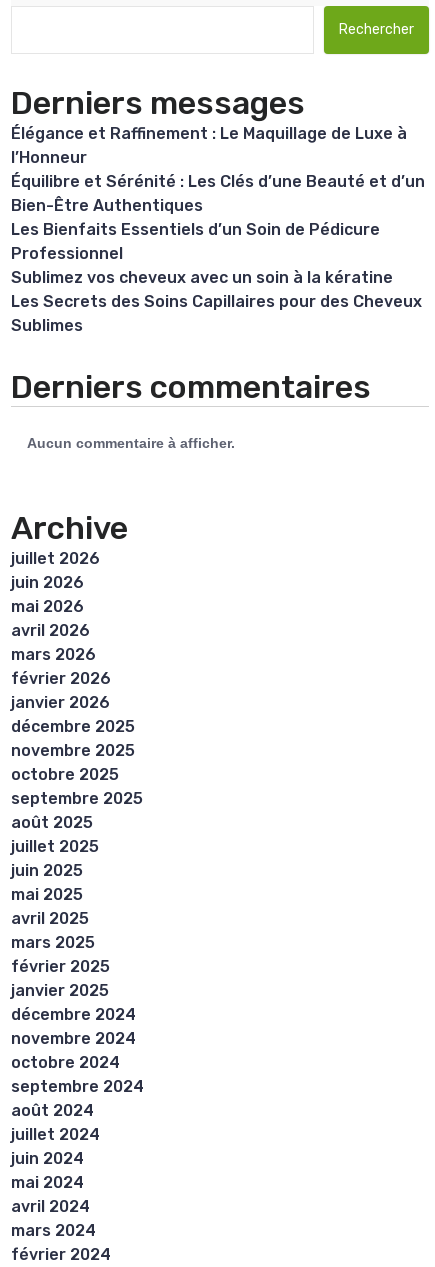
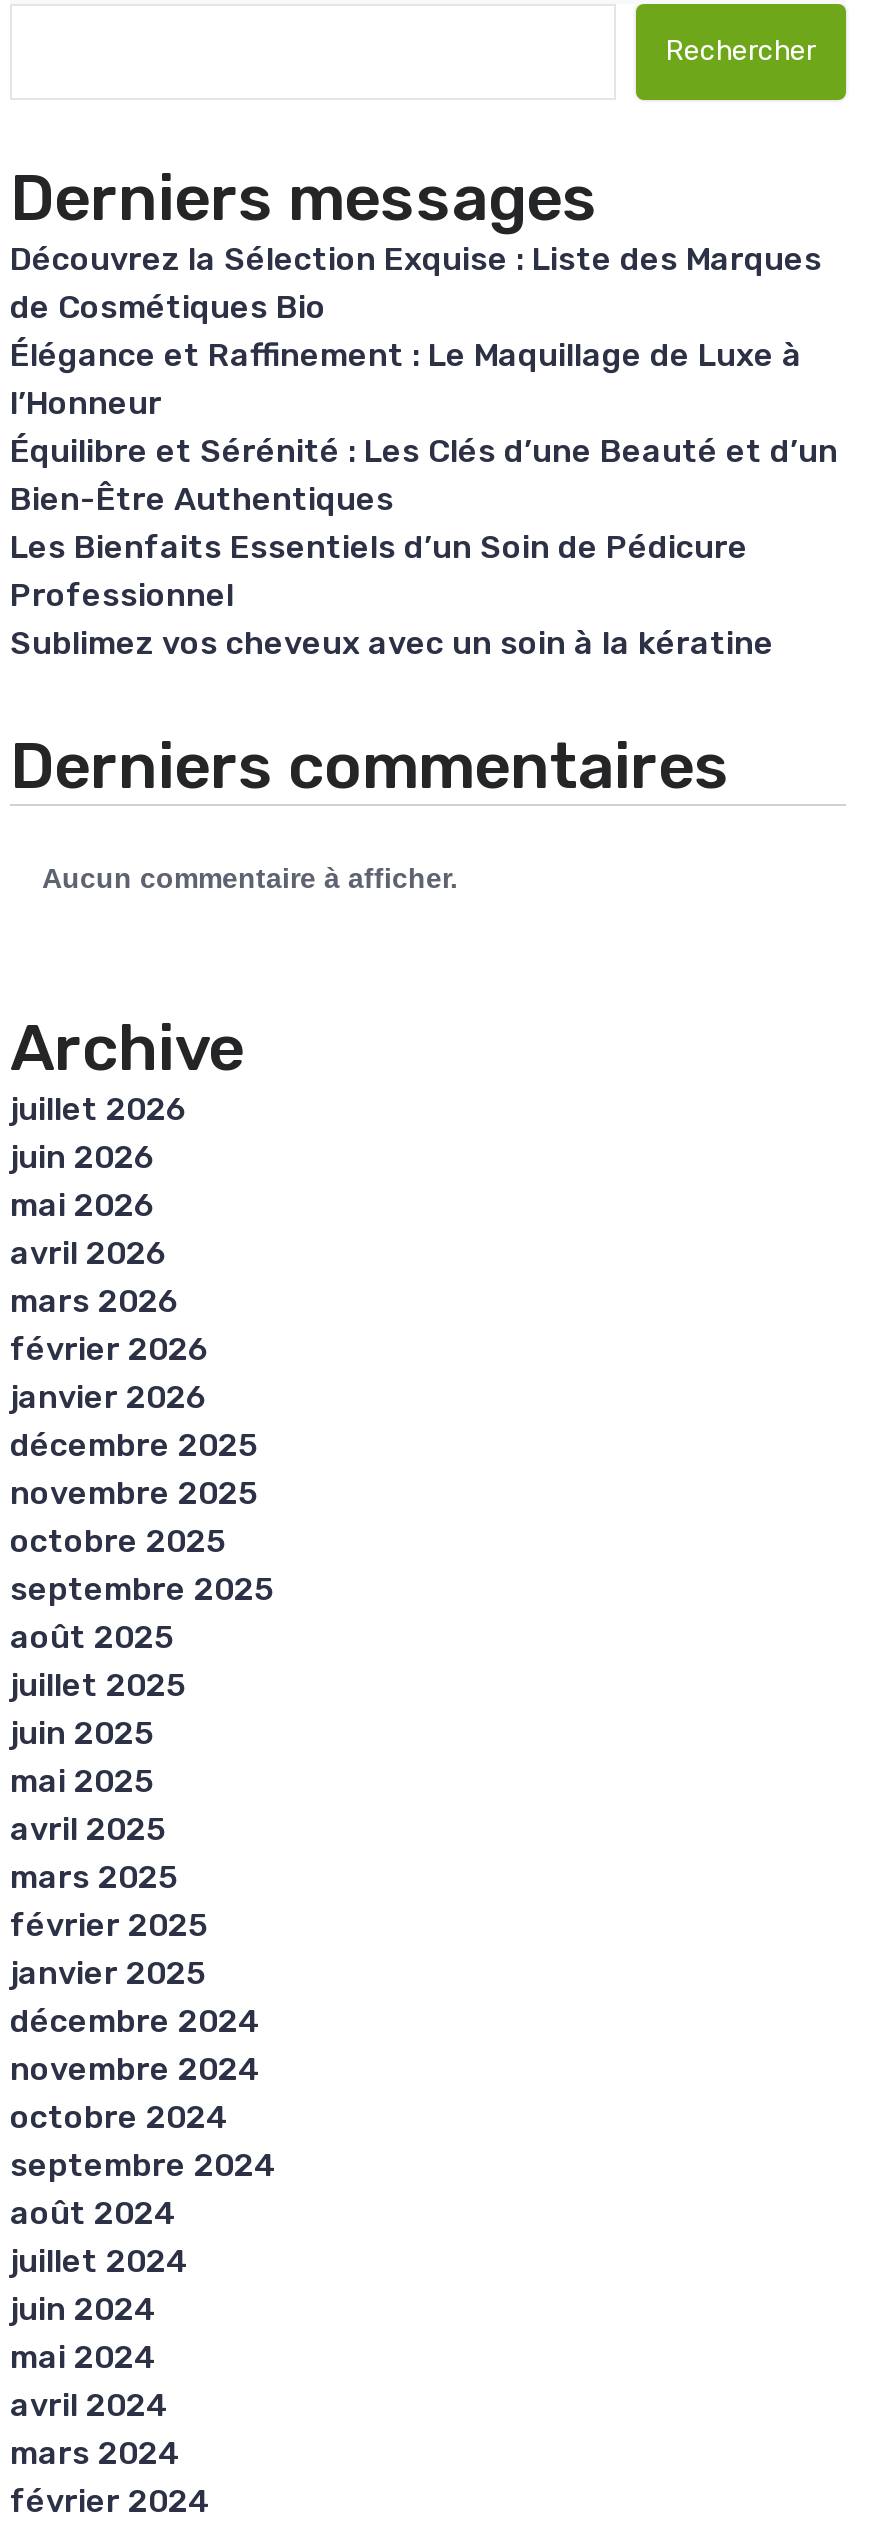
+ Découvrez la Sélection Exquise : Liste des Marques
+ de Cosmétiques Bio

moved down: Élégance et Raffinement : Le Maquillage de Luxe à | l’Honneur | Équilibre et Sérénité : Les Clés d’une Beauté et d’un | Bien-Être Authentiques | Les Bienfaits Essentiels d’un Soin de Pédicure | Professionnel | Sublimez vos cheveux avec un soin à la kératine

- Les Secrets des Soins Capillaires pour des Cheveux
- Sublimes
